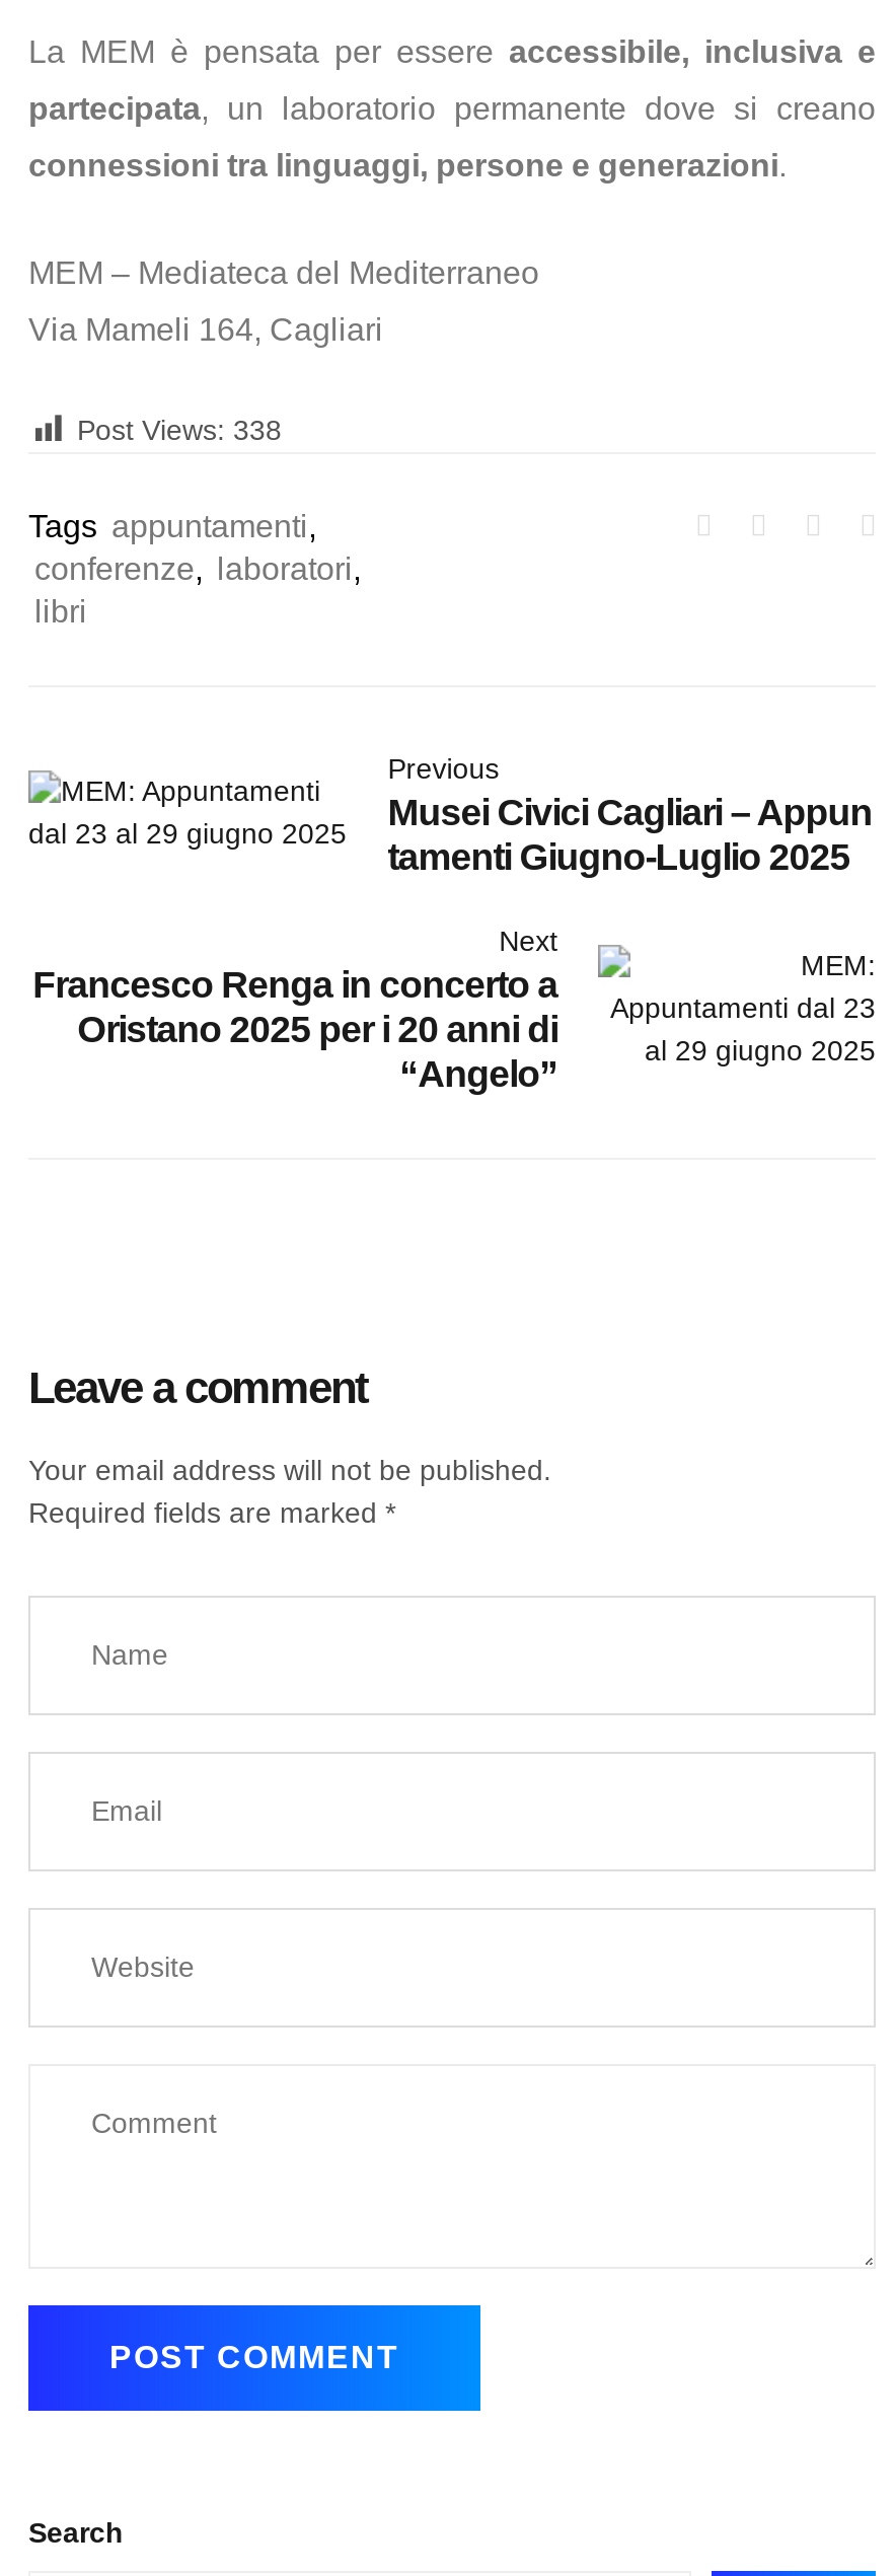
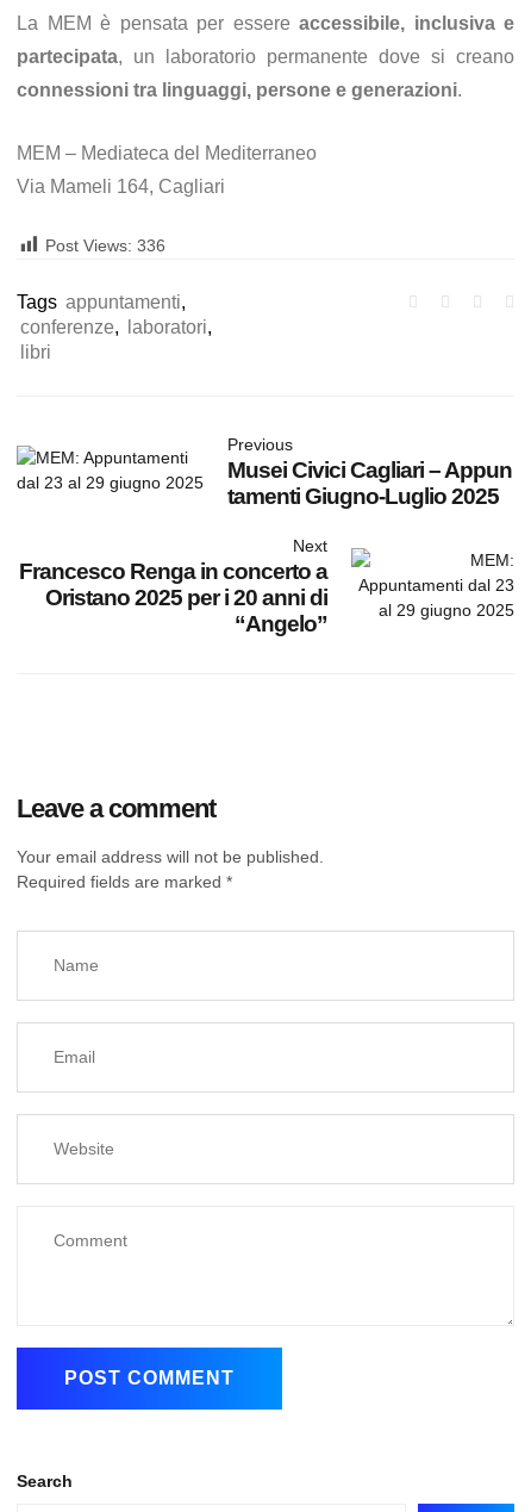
- Post Views: 338
+ Post Views: 336
